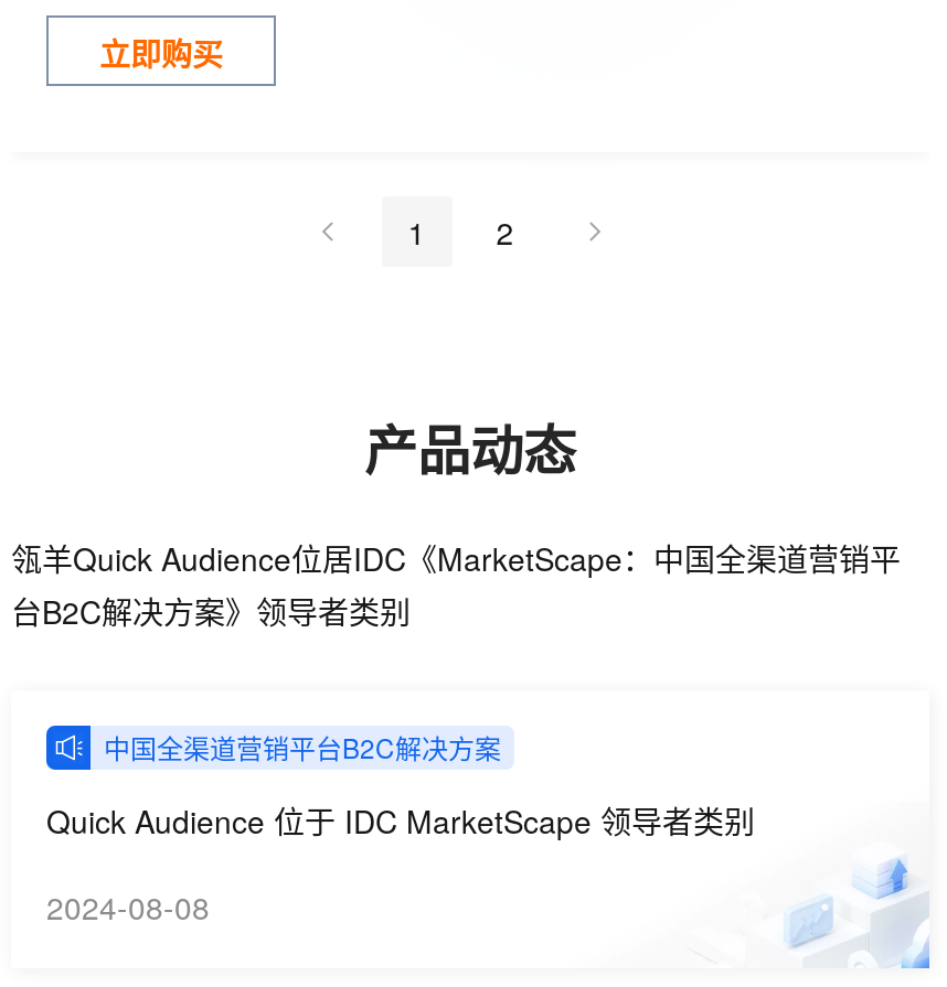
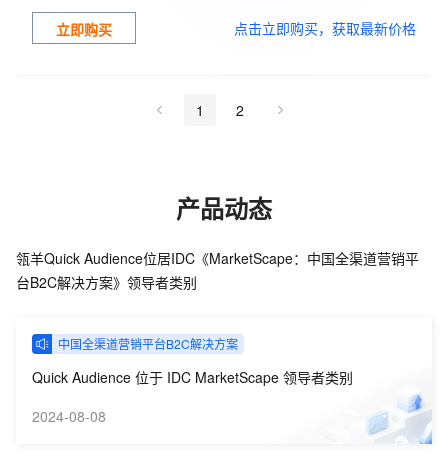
+ 点击立即购买，获取最新价格
